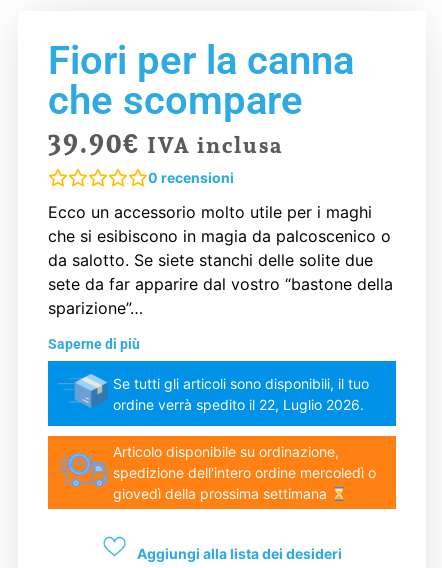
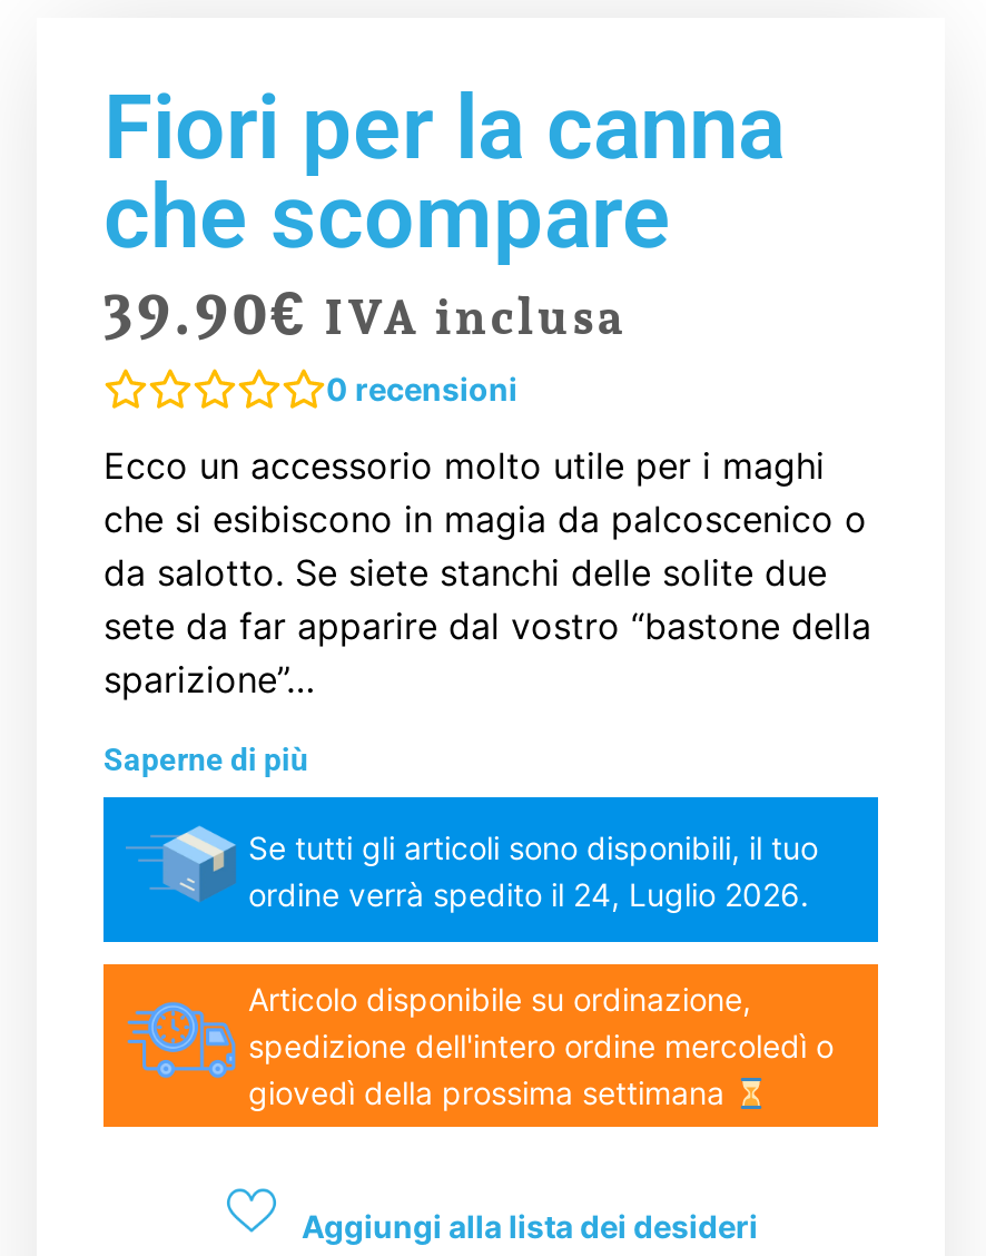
- ordine verrà spedito il 22, Luglio 2026.
+ ordine verrà spedito il 24, Luglio 2026.
